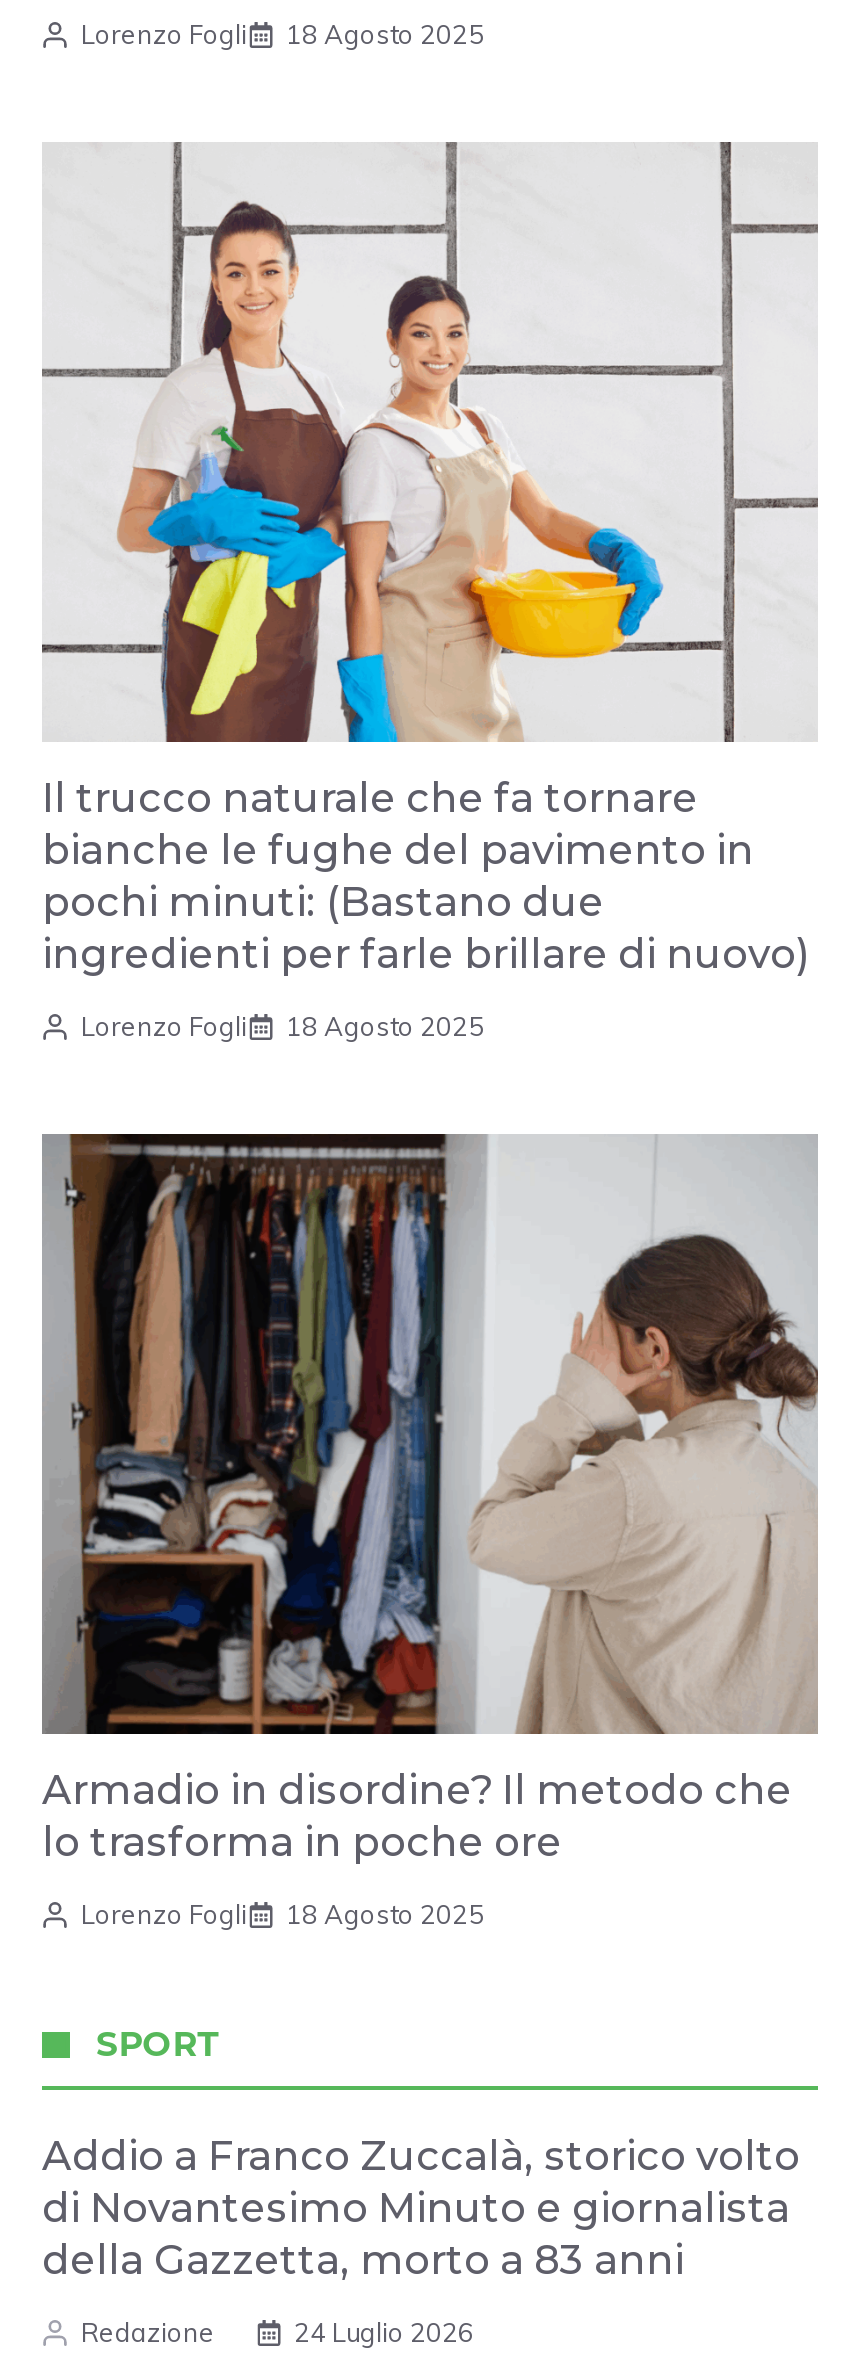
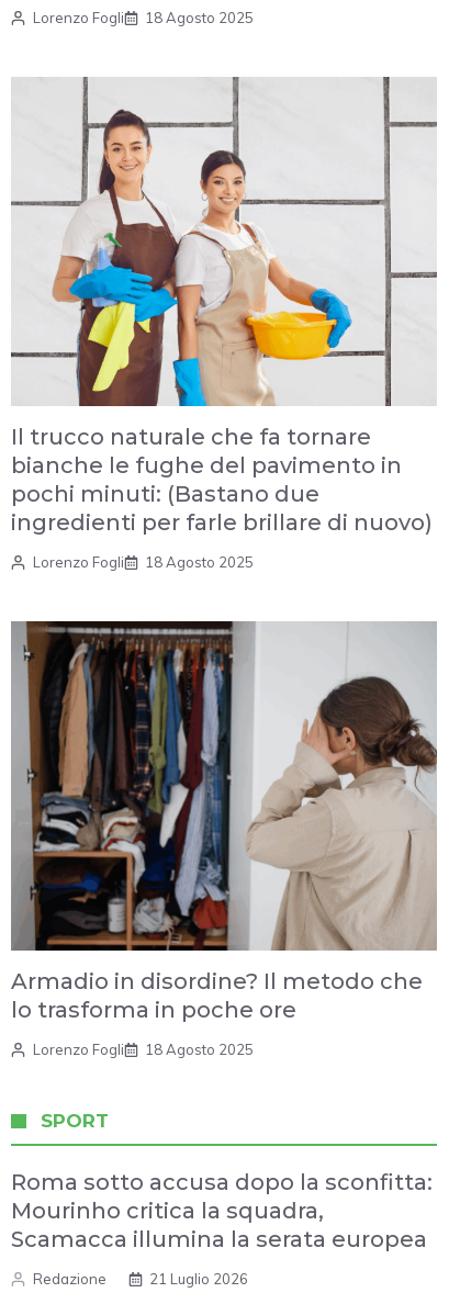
- Addio a Franco Zuccalà, storico volto
- di Novantesimo Minuto e giornalista
- della Gazzetta, morto a 83 anni
+ Roma sotto accusa dopo la sconfitta:
+ Mourinho critica la squadra,
+ Scamacca illumina la serata europea

- 24 Luglio 2026
+ 21 Luglio 2026
